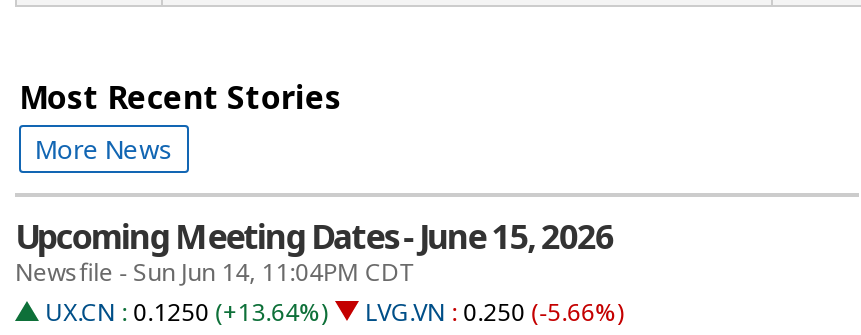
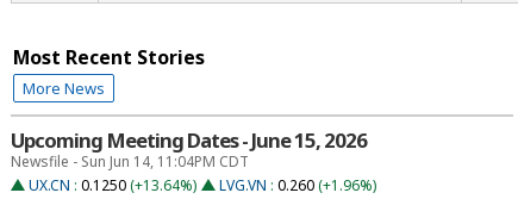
- UX.CN : 0.1250 (+13.64%) LVG.VN : 0.250 (-5.66%)
+ UX.CN : 0.1250 (+13.64%) LVG.VN : 0.260 (+1.96%)
